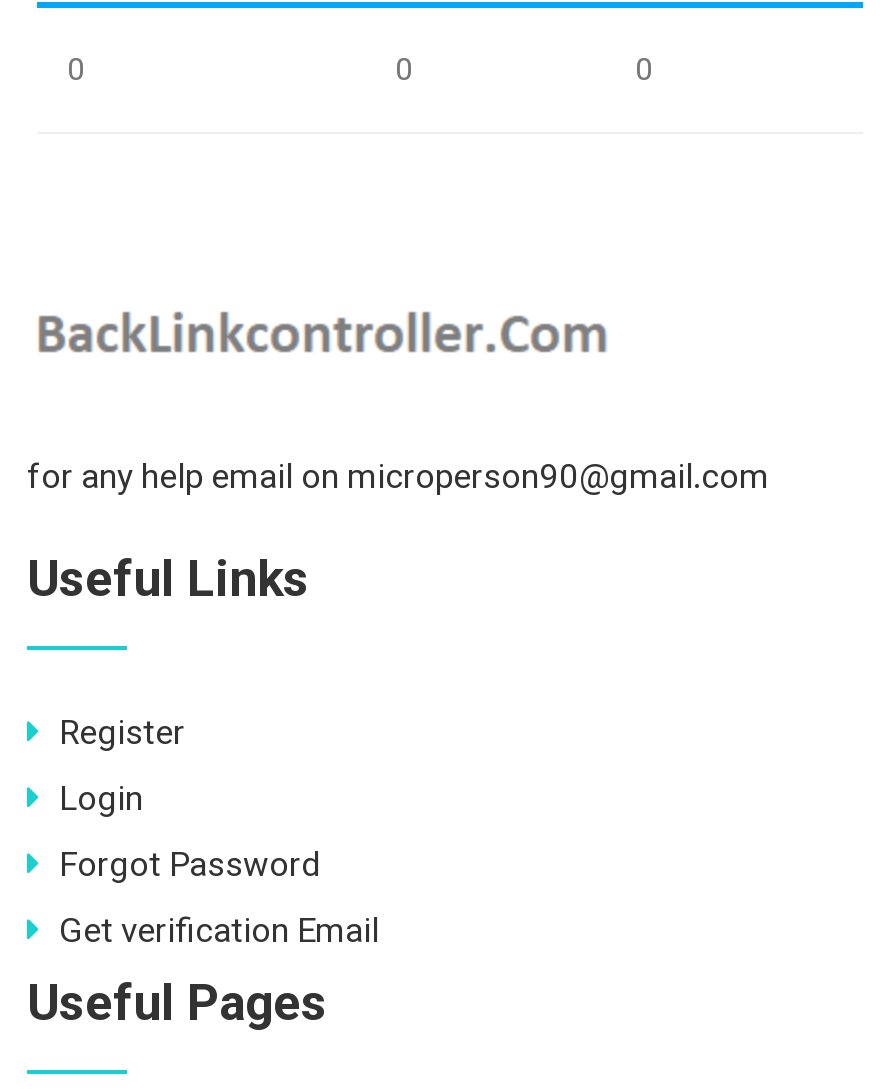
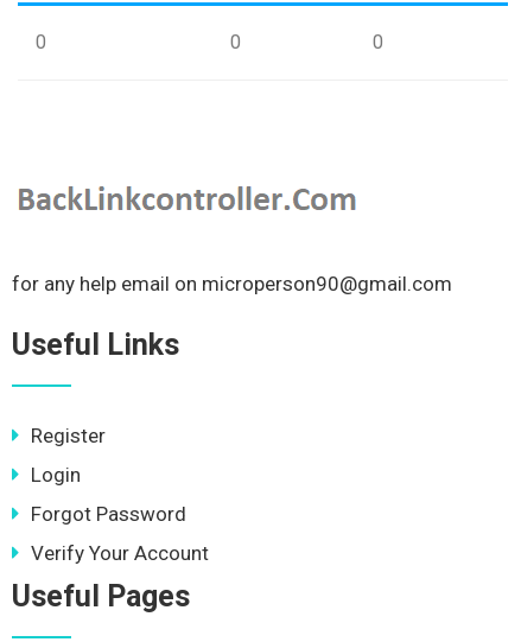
- Get verification Email
+ Verify Your Account
